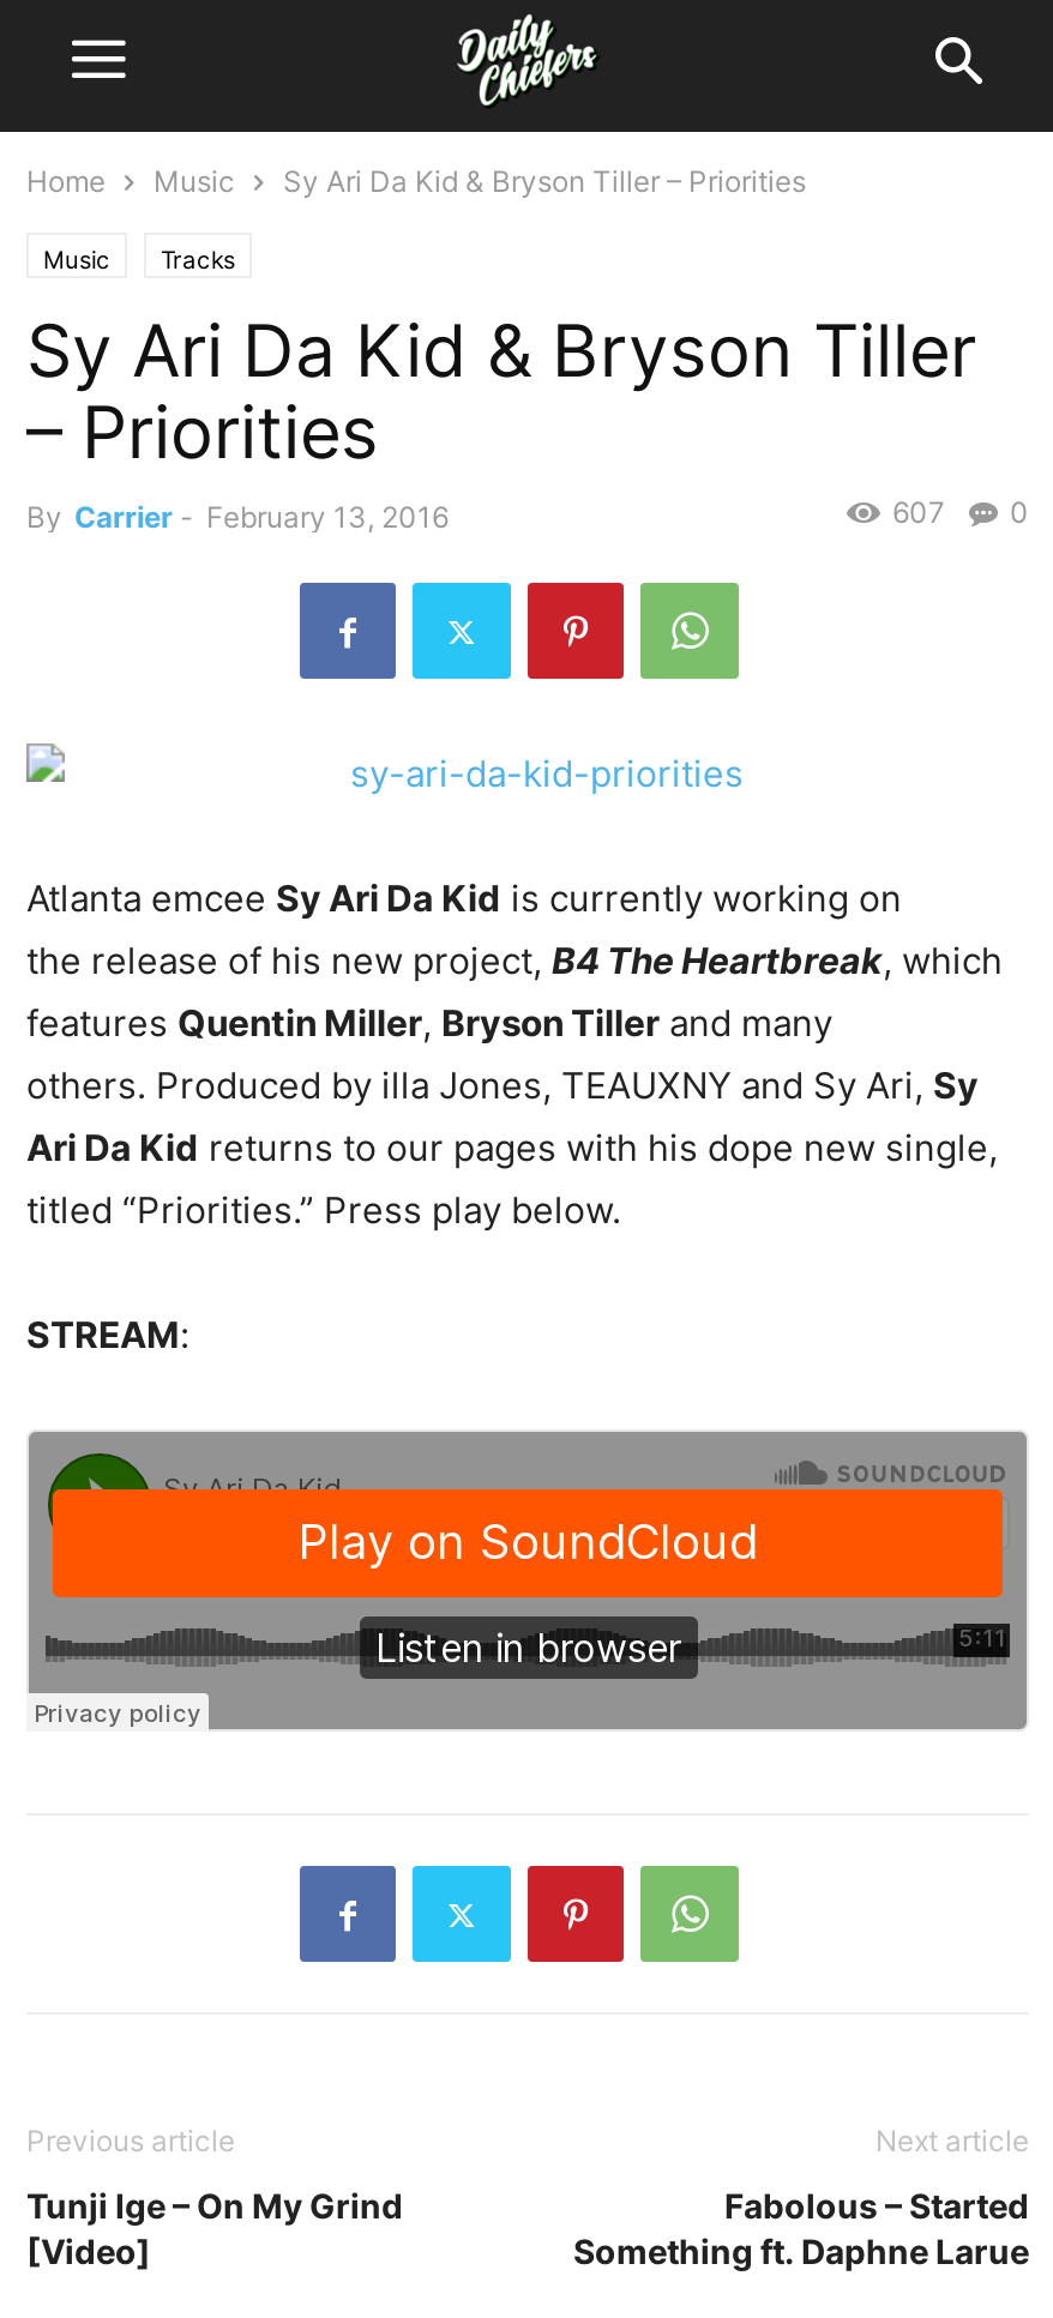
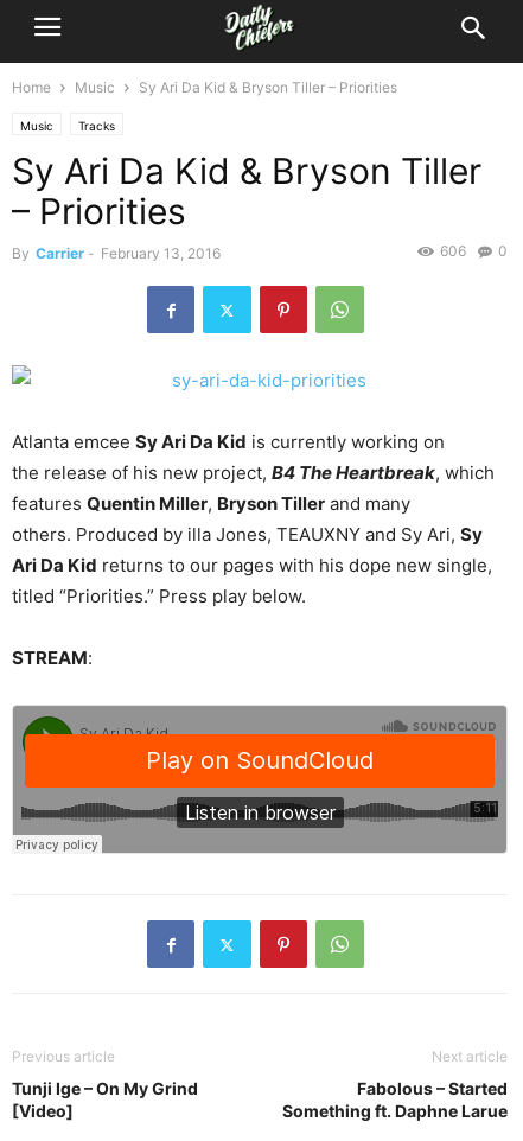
- 607 0
+ 606 0
